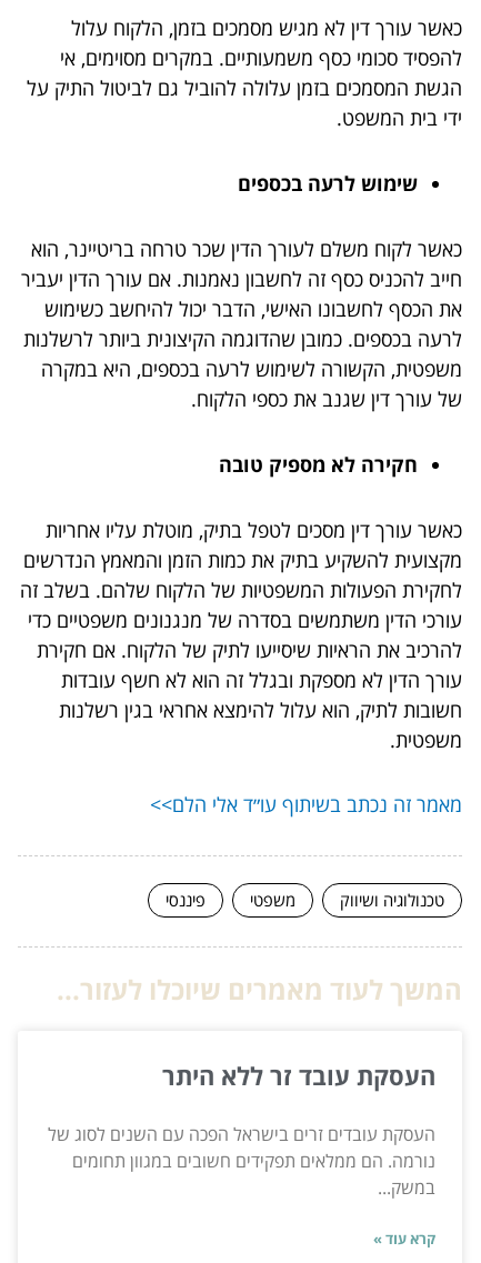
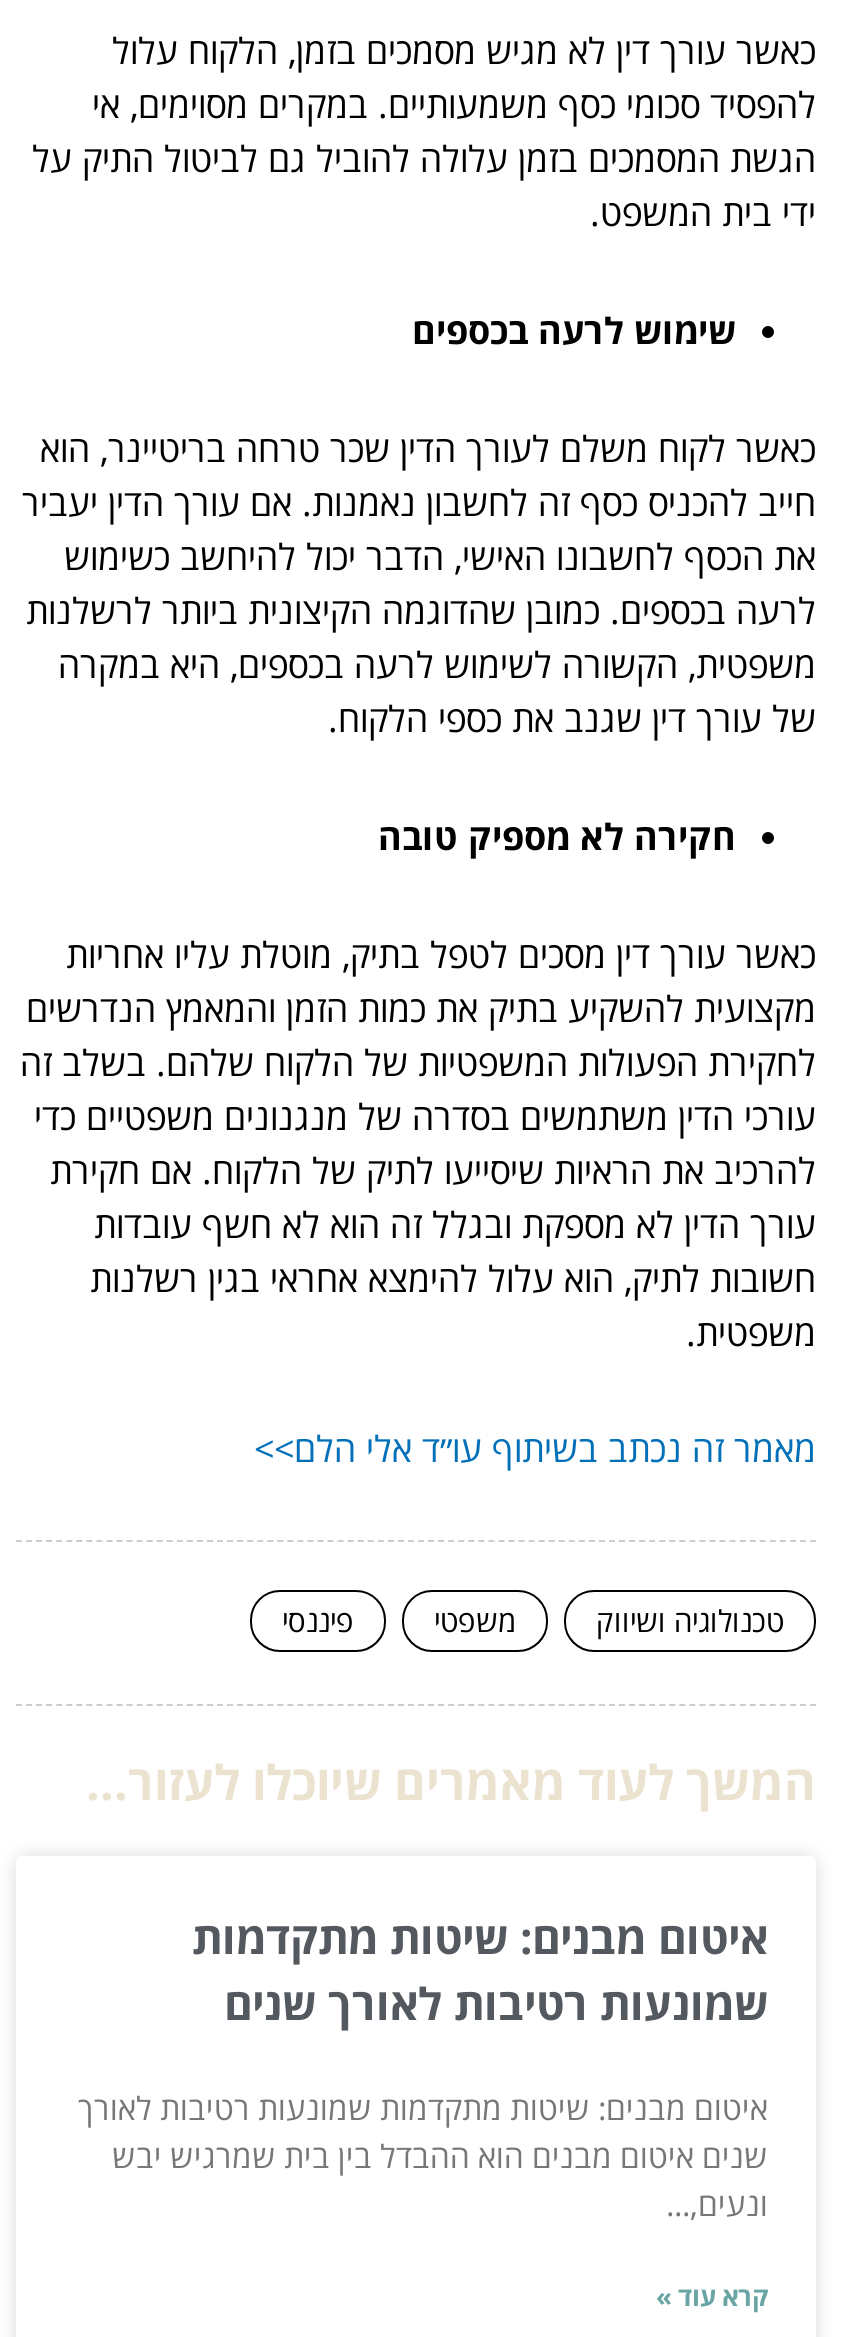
- העסקת עובד זר ללא היתר
+ איטום מבנים: שיטות מתקדמות
+ שמונעות רטיבות לאורך שנים

- העסקת עובדים זרים בישראל הפכה עם השנים לסוג של
- נורמה. הם ממלאים תפקידים חשובים במגוון תחומים
- במשק...
+ איטום מבנים: שיטות מתקדמות שמונעות רטיבות לאורך
+ שנים איטום מבנים הוא ההבדל בין בית שמרגיש יבש
+ ונעים,...
